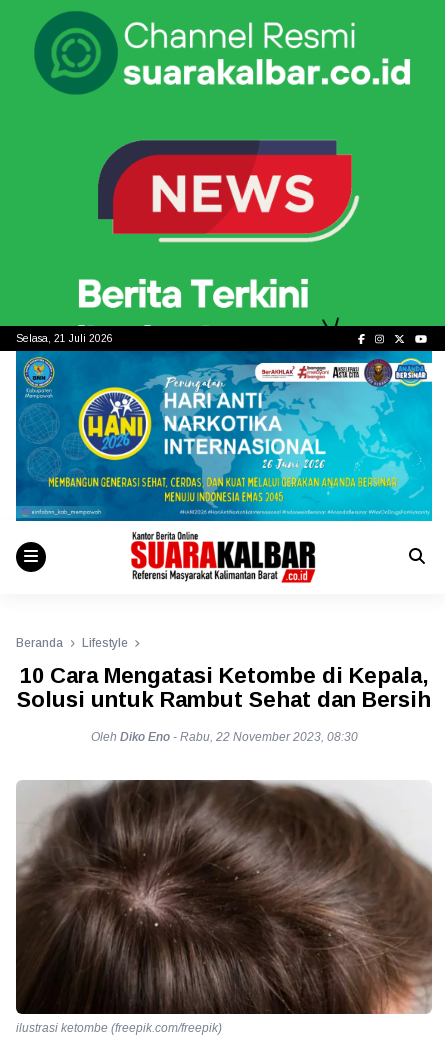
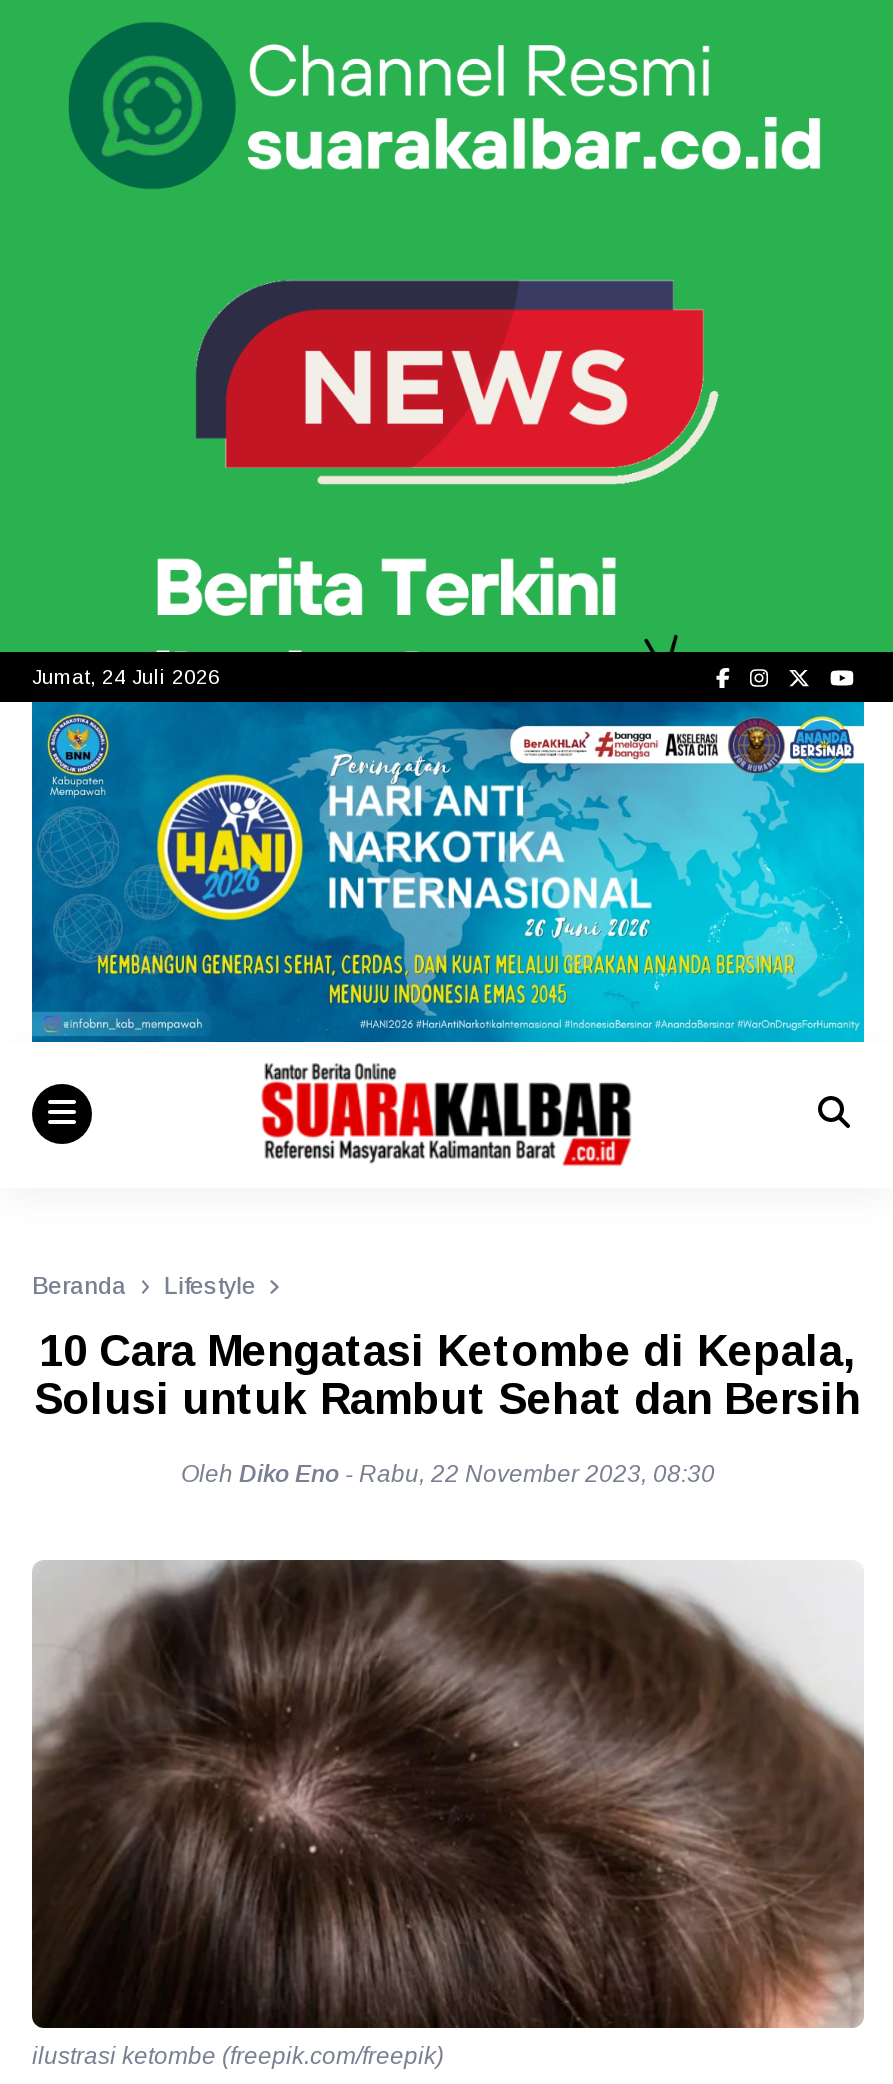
- Selasa, 21 Juli 2026
+ Jumat, 24 Juli 2026
